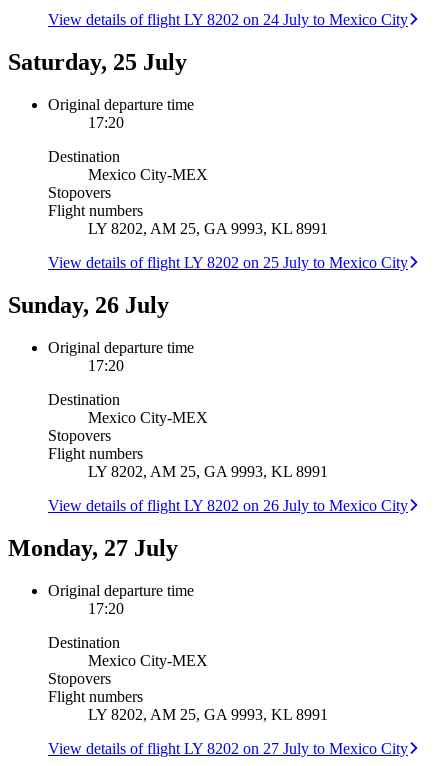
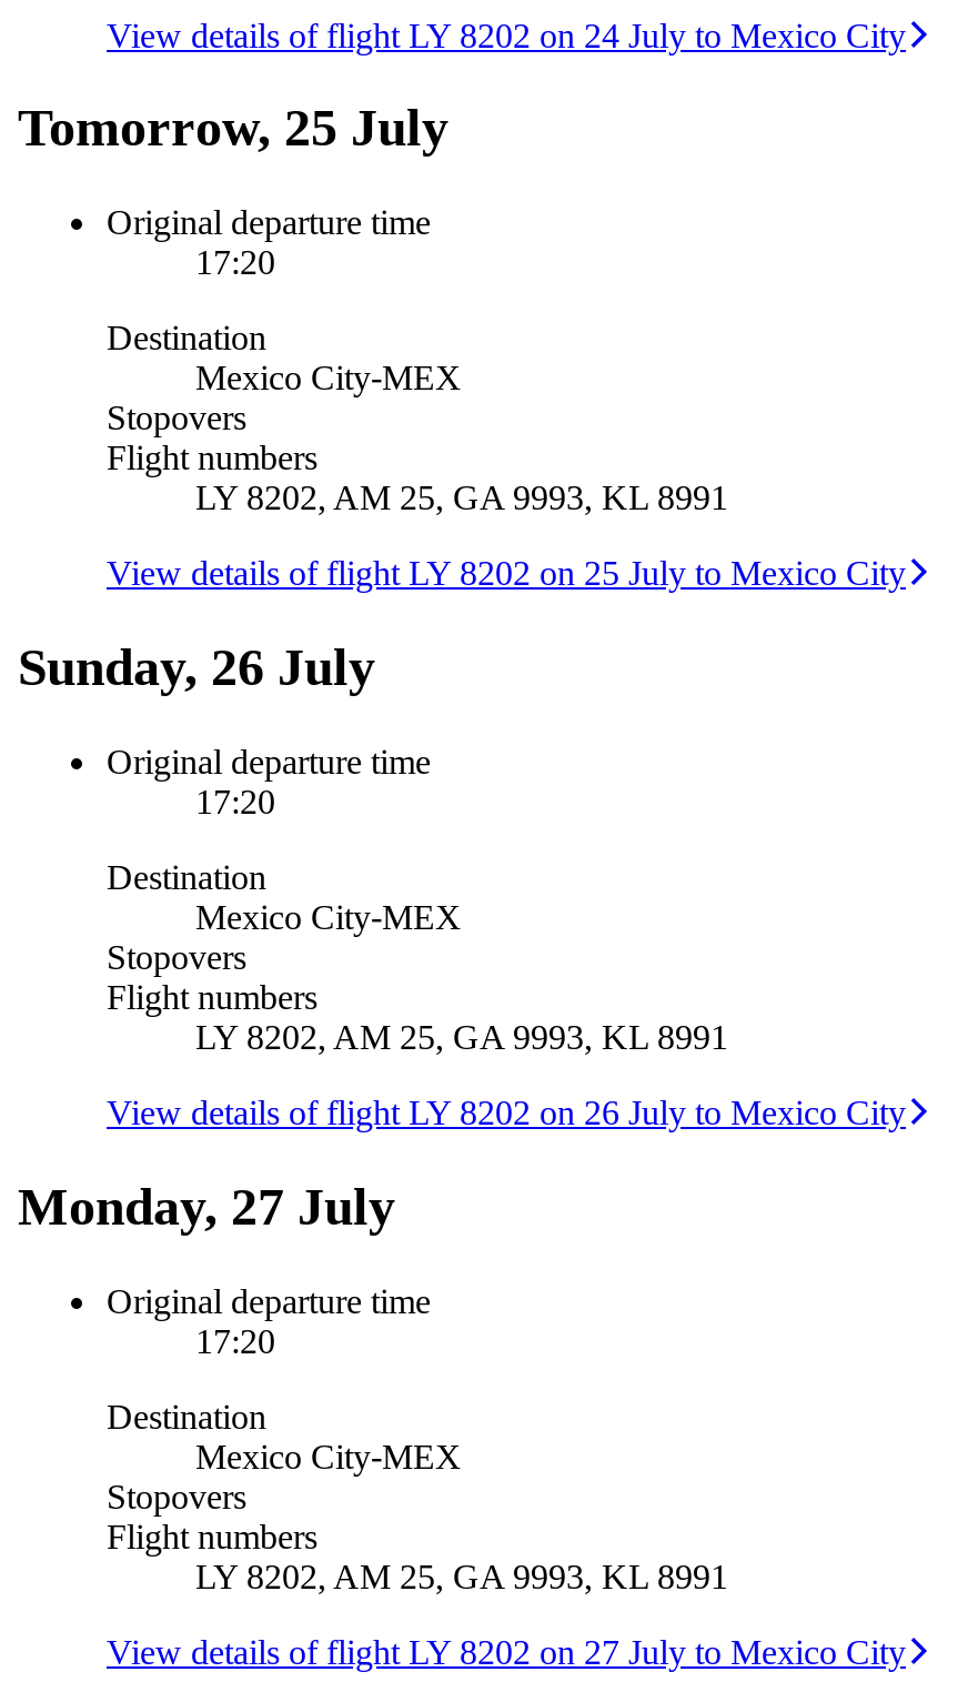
- Saturday, 25 July
+ Tomorrow, 25 July
